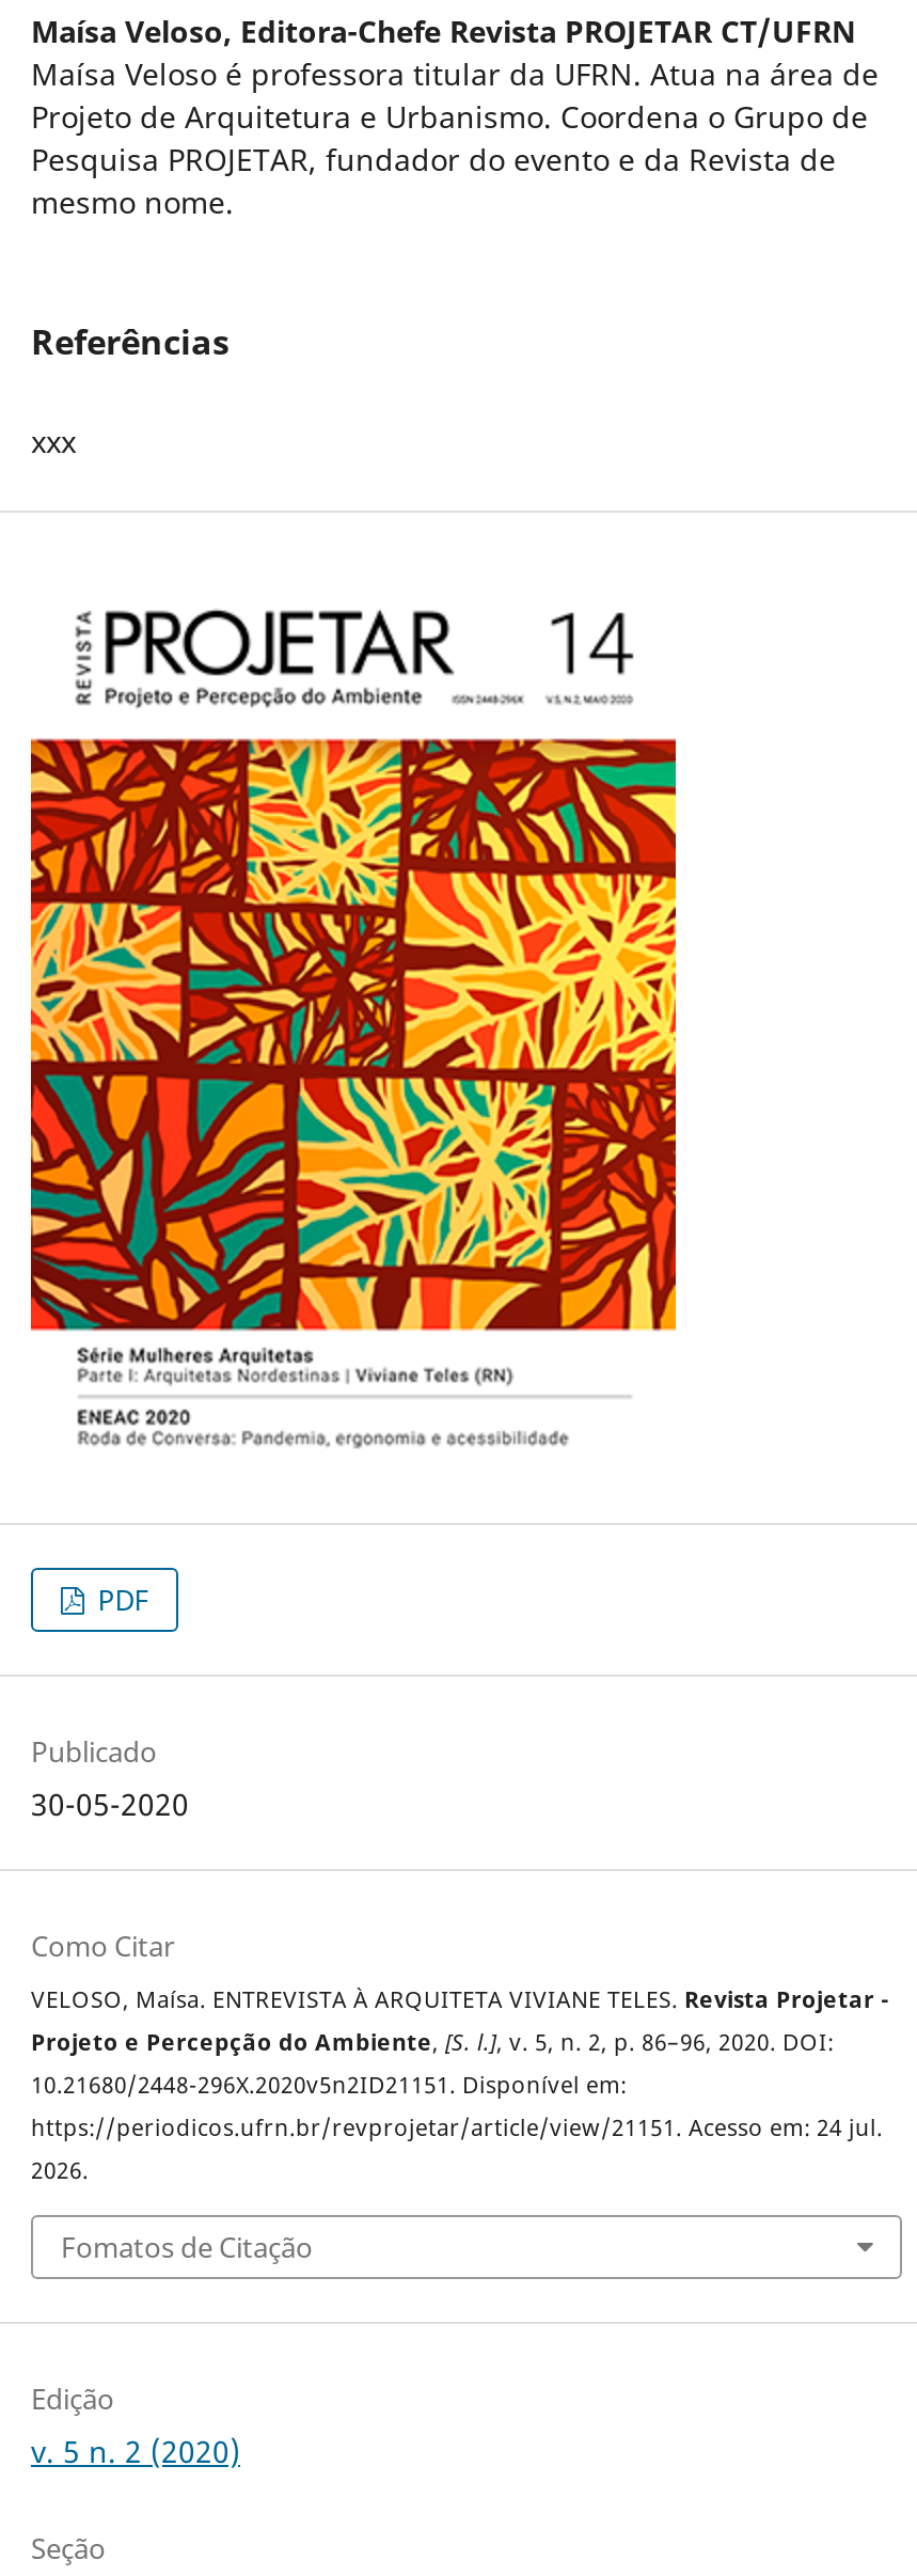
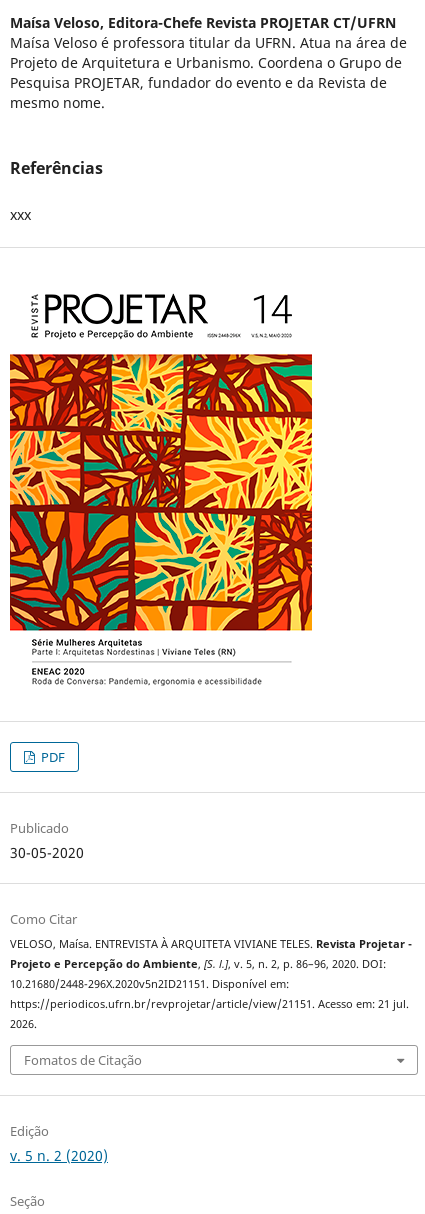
- https://periodicos.ufrn.br/revprojetar/article/view/21151. Acesso em: 24 jul.
+ https://periodicos.ufrn.br/revprojetar/article/view/21151. Acesso em: 21 jul.
